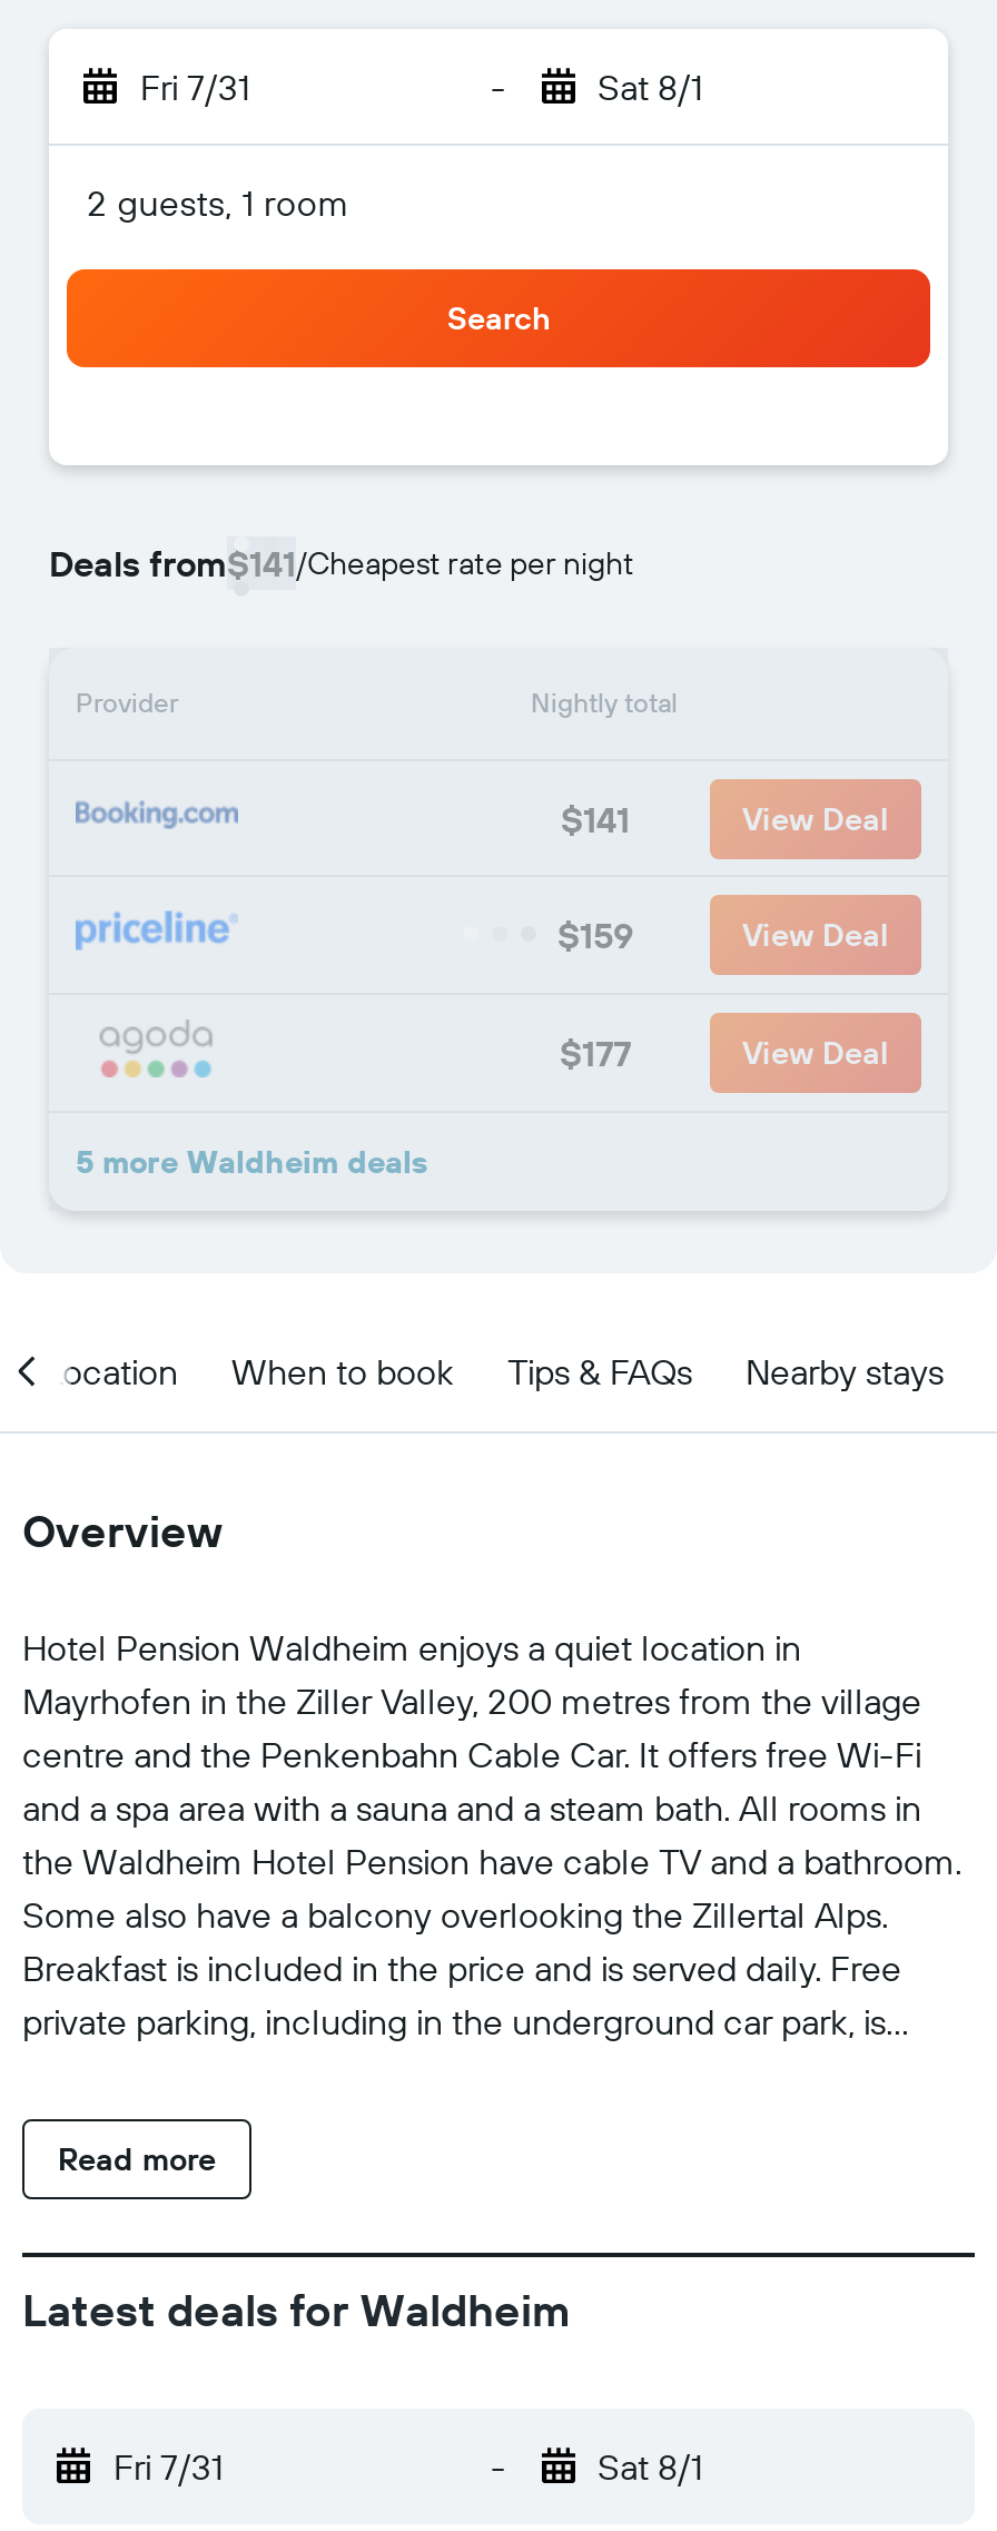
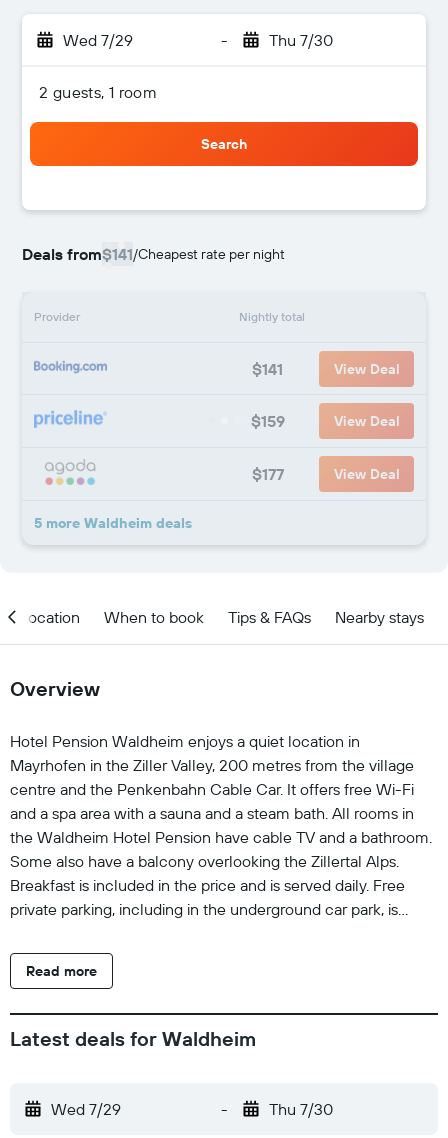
- Fri 7/31
+ Wed 7/29

- Sat 8/1
+ Thu 7/30

- Fri 7/31
+ Wed 7/29

- Sat 8/1
+ Thu 7/30
